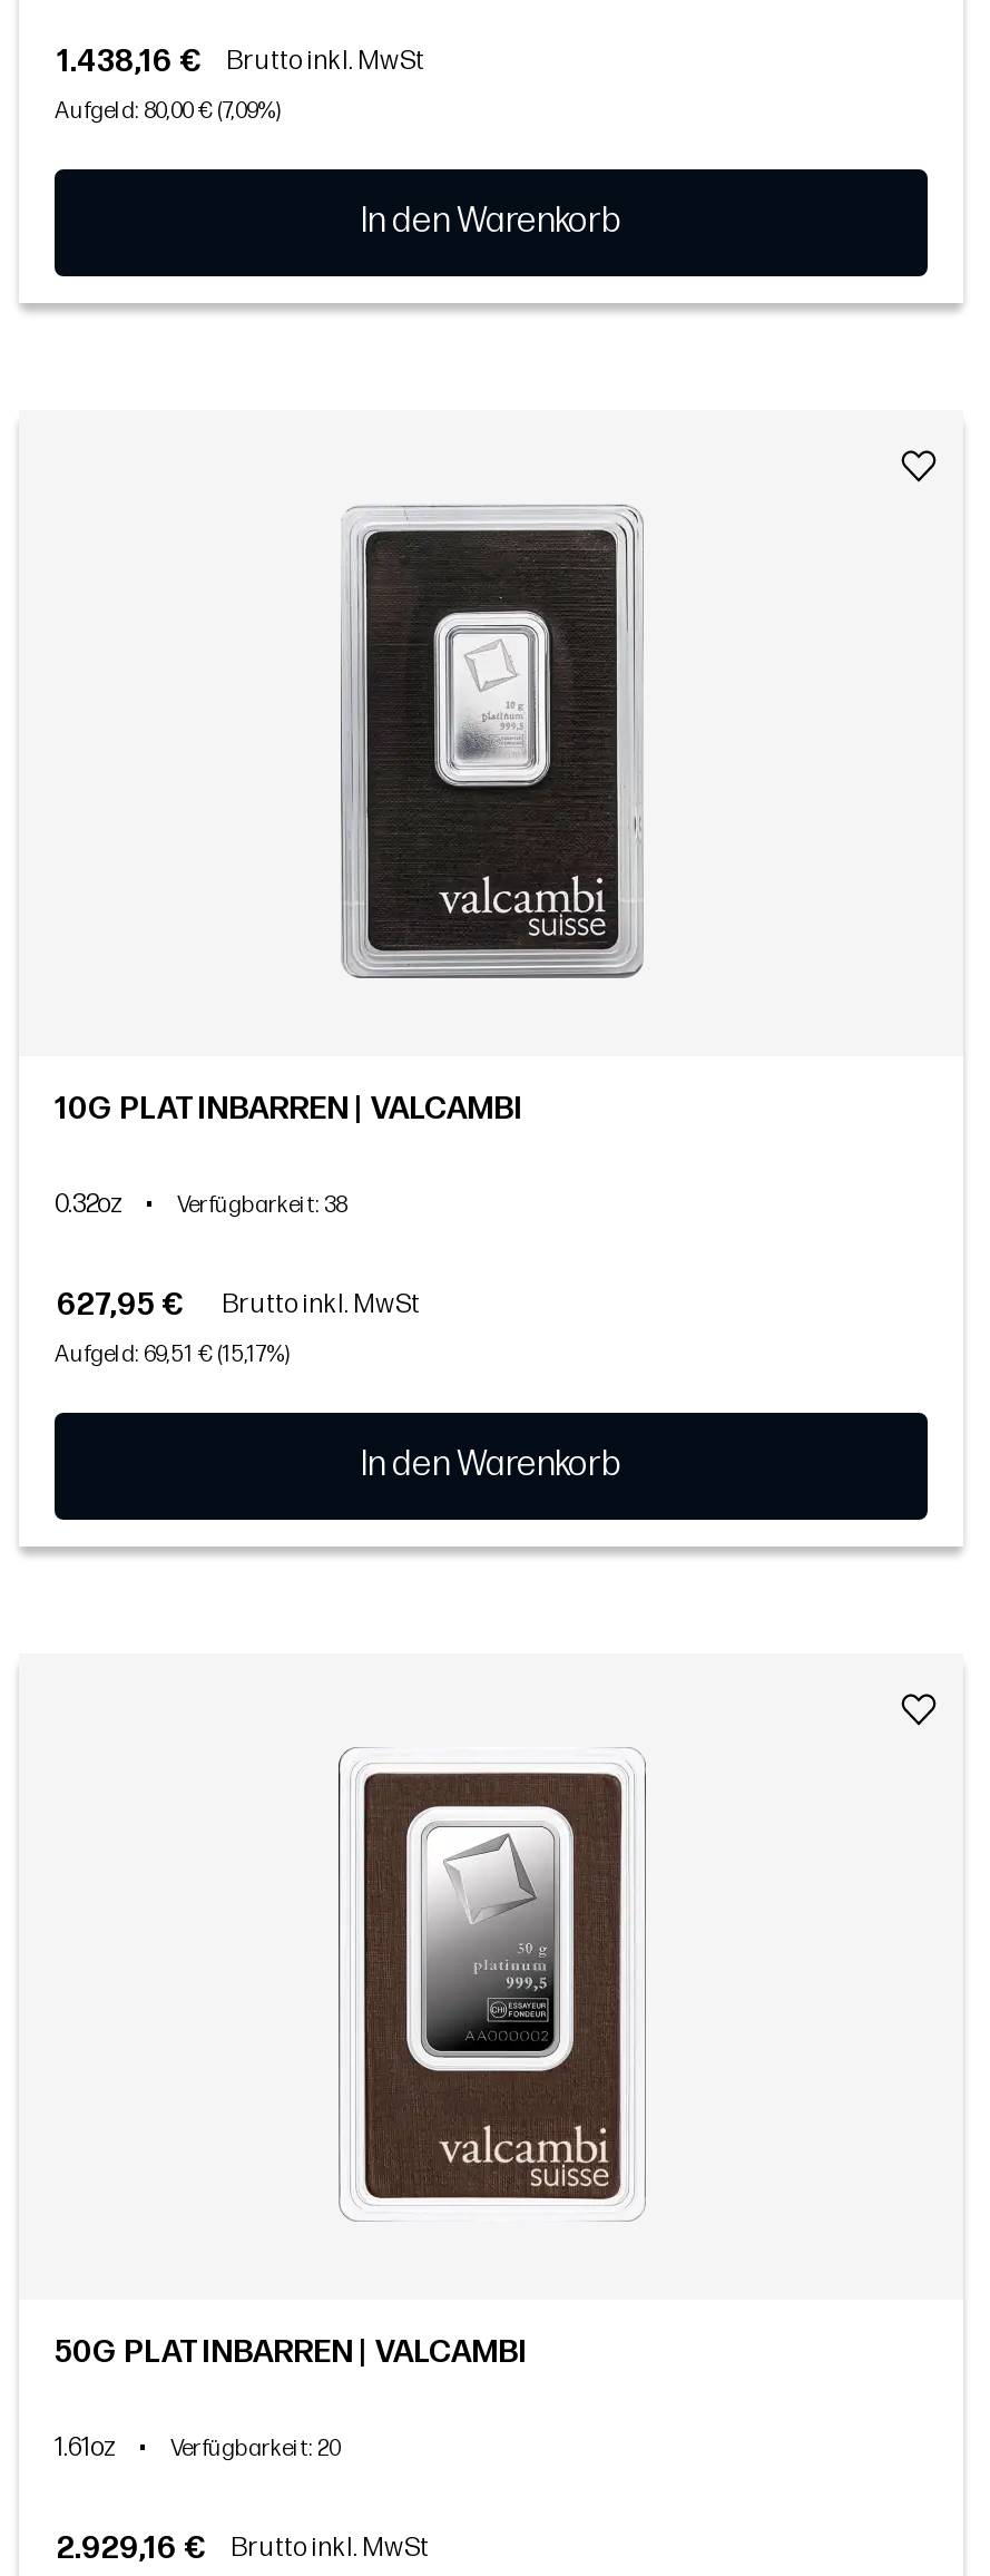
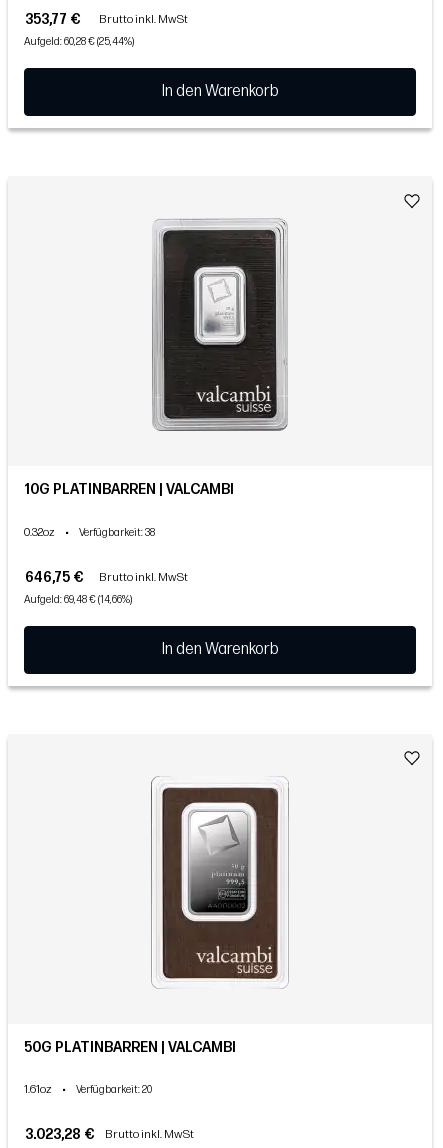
- 1.438,16 € Brutto inkl. MwSt
+ 353,77 € Brutto inkl. MwSt

- Aufgeld: 80,00 € (7,09%)
+ Aufgeld: 60,28 € (25,44%)

- 627,95 € Brutto inkl. MwSt
+ 646,75 € Brutto inkl. MwSt

- Aufgeld: 69,51 € (15,17%)
+ Aufgeld: 69,48 € (14,66%)

- 2.929,16 € Brutto inkl. MwSt
+ 3.023,28 € Brutto inkl. MwSt
